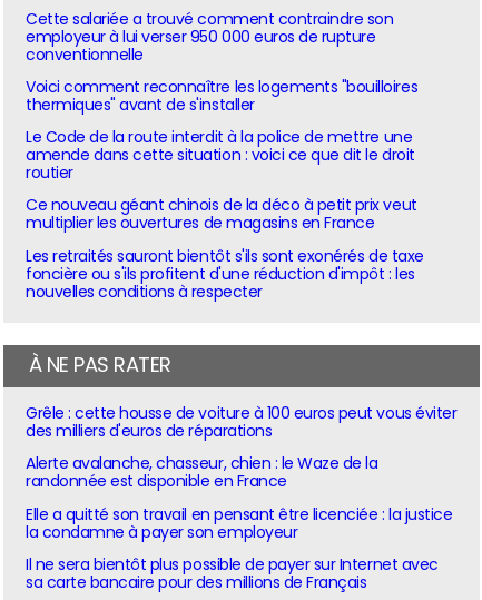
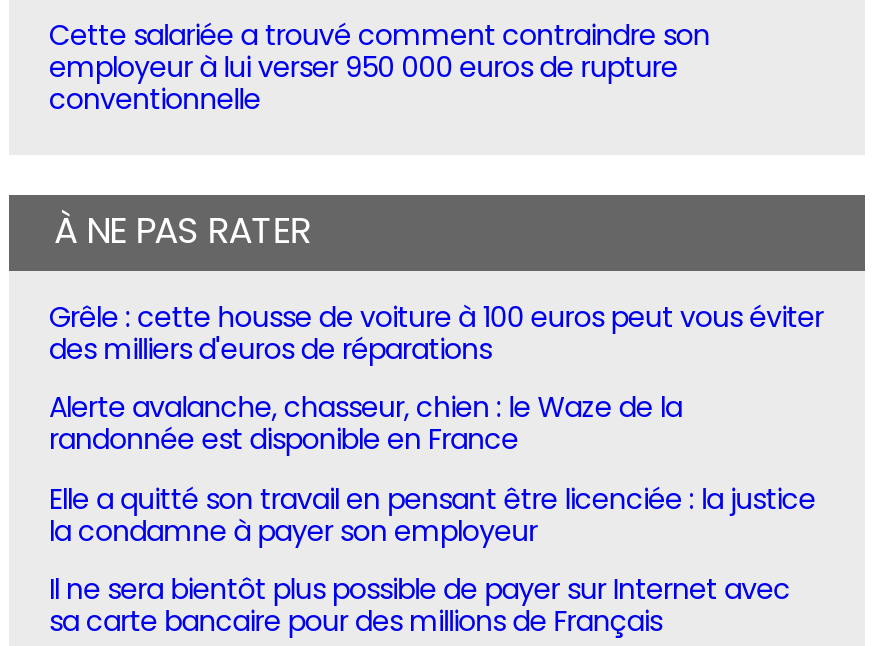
- Voici comment reconnaître les logements "bouilloires
- thermiques" avant de s'installer
- Le Code de la route interdit à la police de mettre une
- amende dans cette situation : voici ce que dit le droit
- routier
- Ce nouveau géant chinois de la déco à petit prix veut
- multiplier les ouvertures de magasins en France
- Les retraités sauront bientôt s'ils sont exonérés de taxe
- foncière ou s'ils profitent d'une réduction d'impôt : les
- nouvelles conditions à respecter
